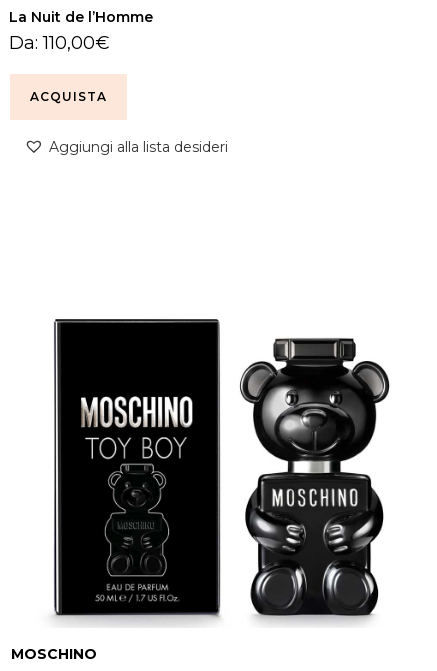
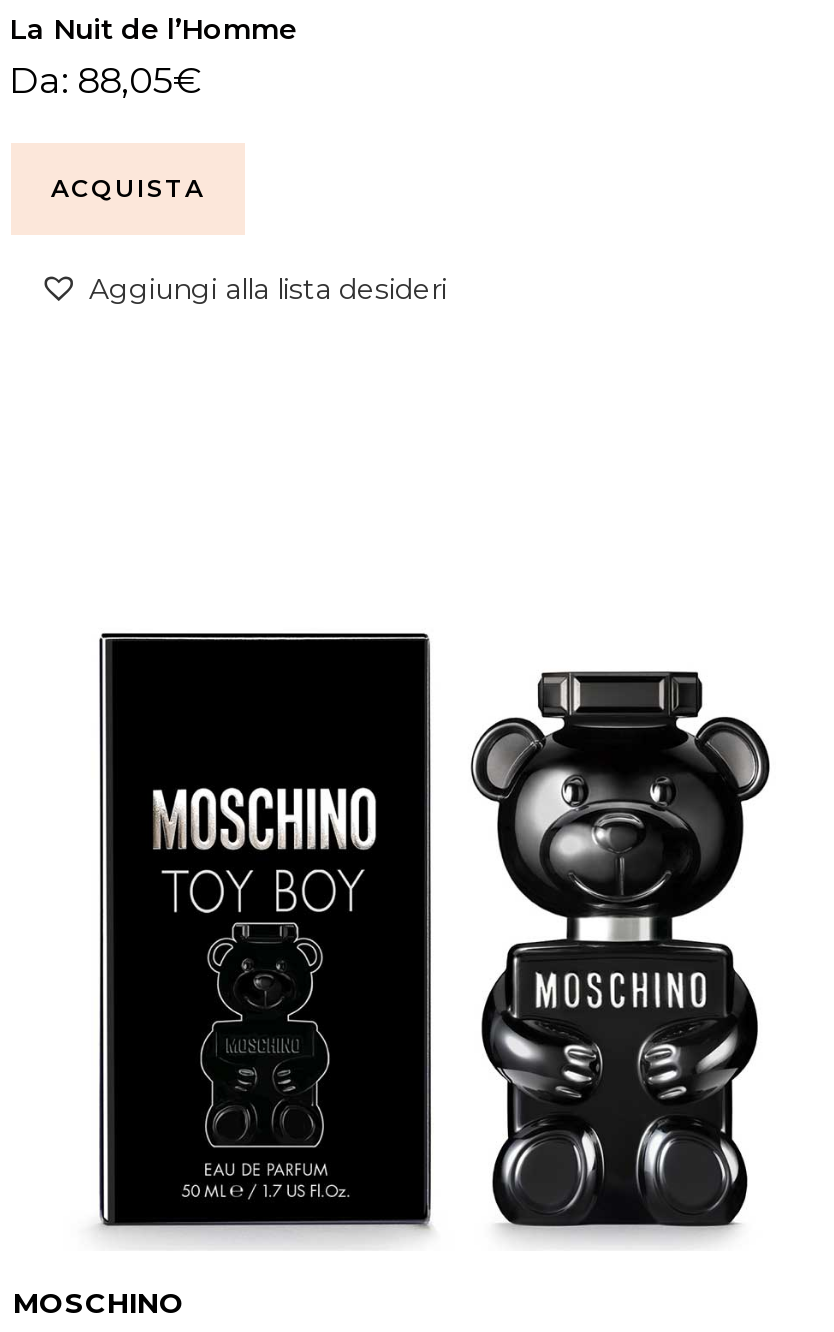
- Da: 110,00€
+ Da: 88,05€
